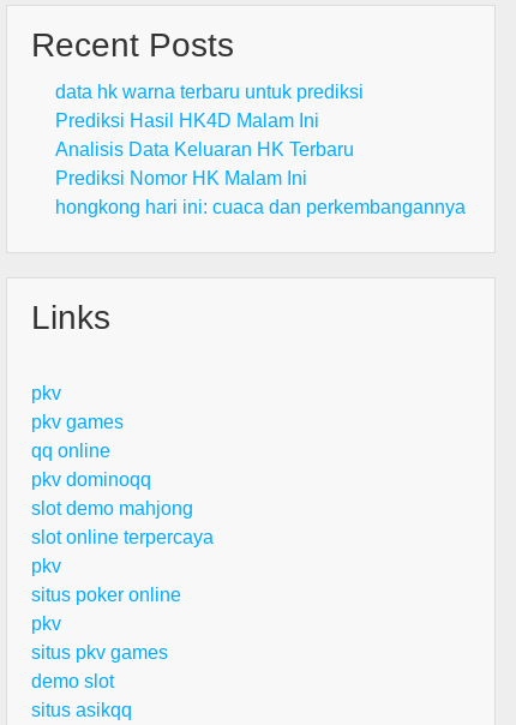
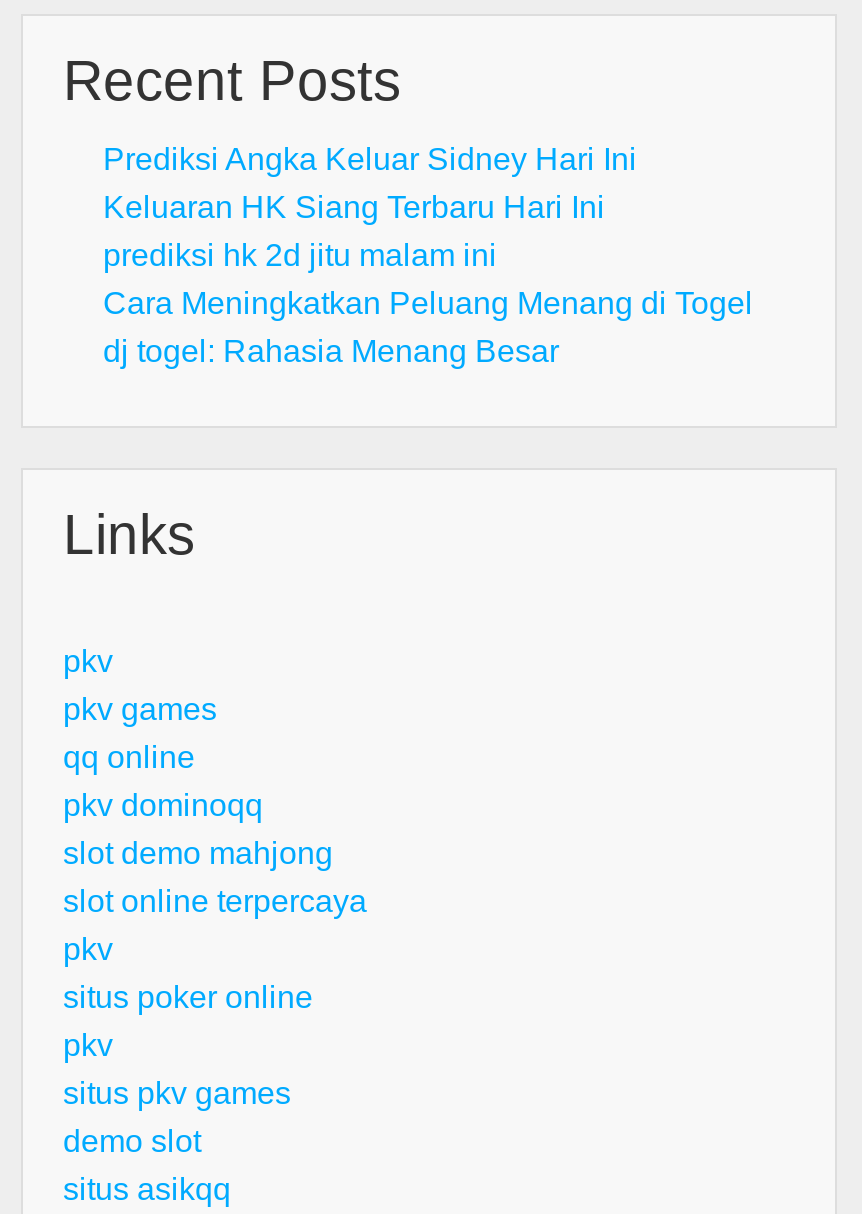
- data hk warna terbaru untuk prediksi
- Prediksi Hasil HK4D Malam Ini
- Analisis Data Keluaran HK Terbaru
- Prediksi Nomor HK Malam Ini
- hongkong hari ini: cuaca dan perkembangannya
+ Prediksi Angka Keluar Sidney Hari Ini
+ Keluaran HK Siang Terbaru Hari Ini
+ prediksi hk 2d jitu malam ini
+ Cara Meningkatkan Peluang Menang di Togel
+ dj togel: Rahasia Menang Besar
